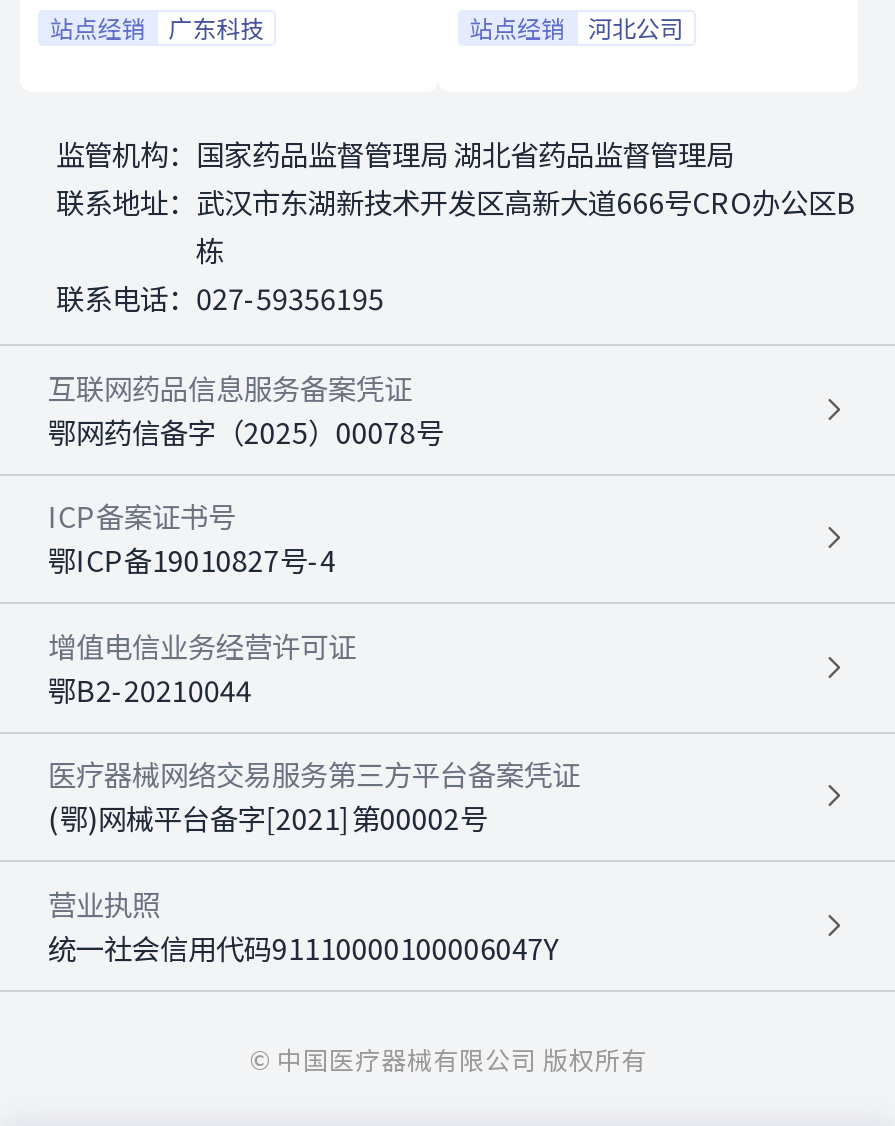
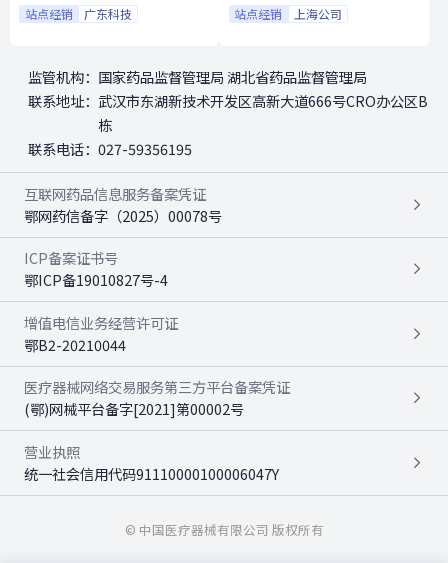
- 河北公司
+ 上海公司
